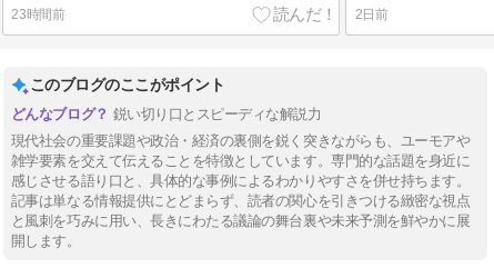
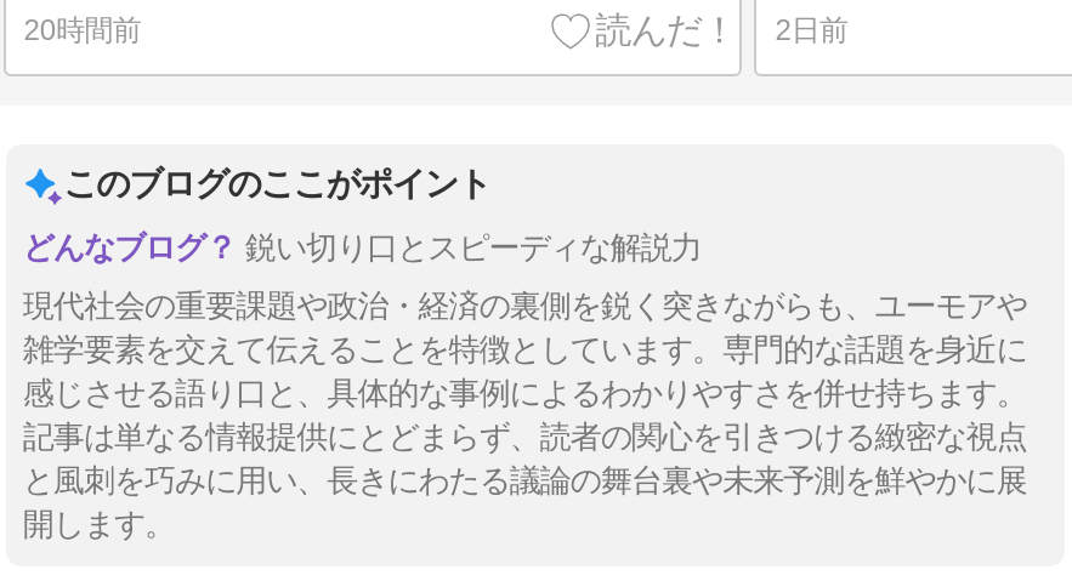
- 23時間前
+ 20時間前
